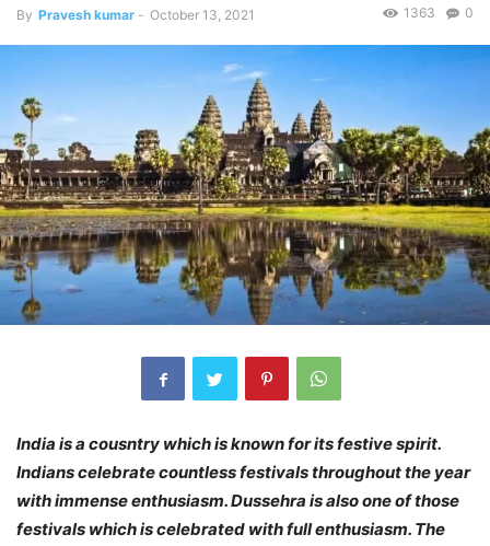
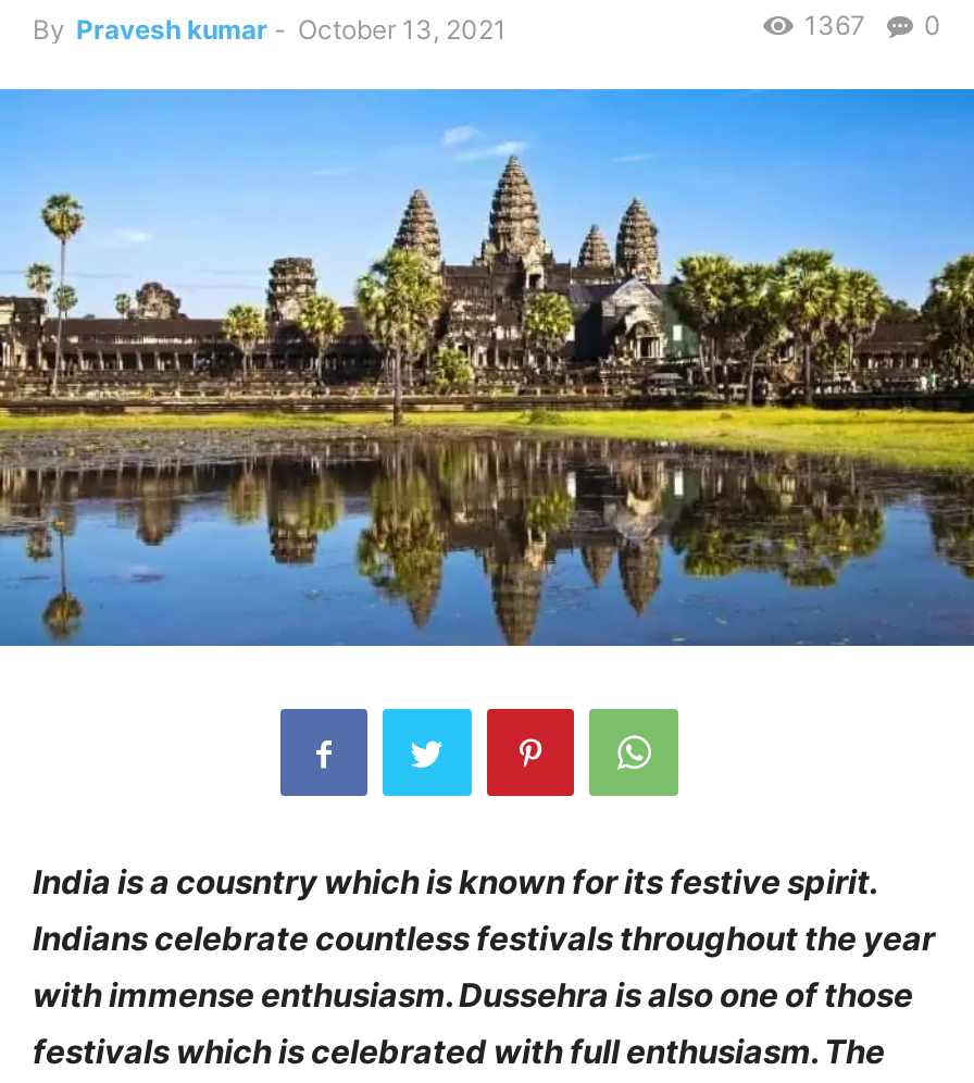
- 1363 0
+ 1367 0
